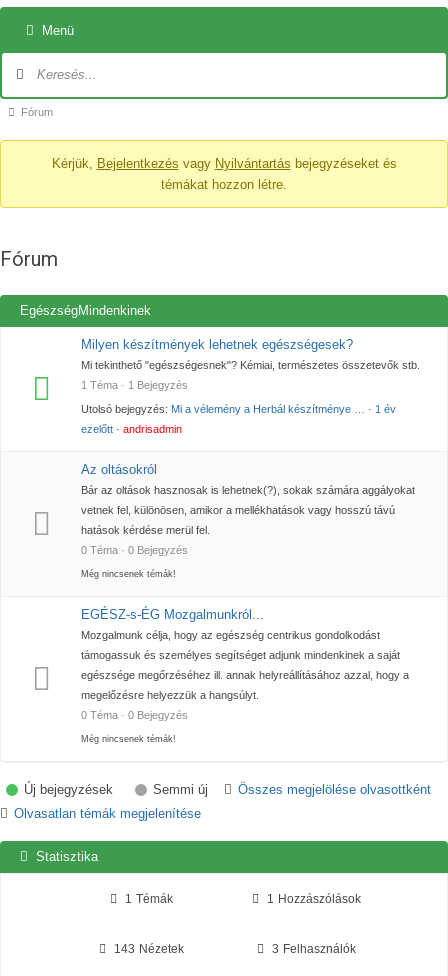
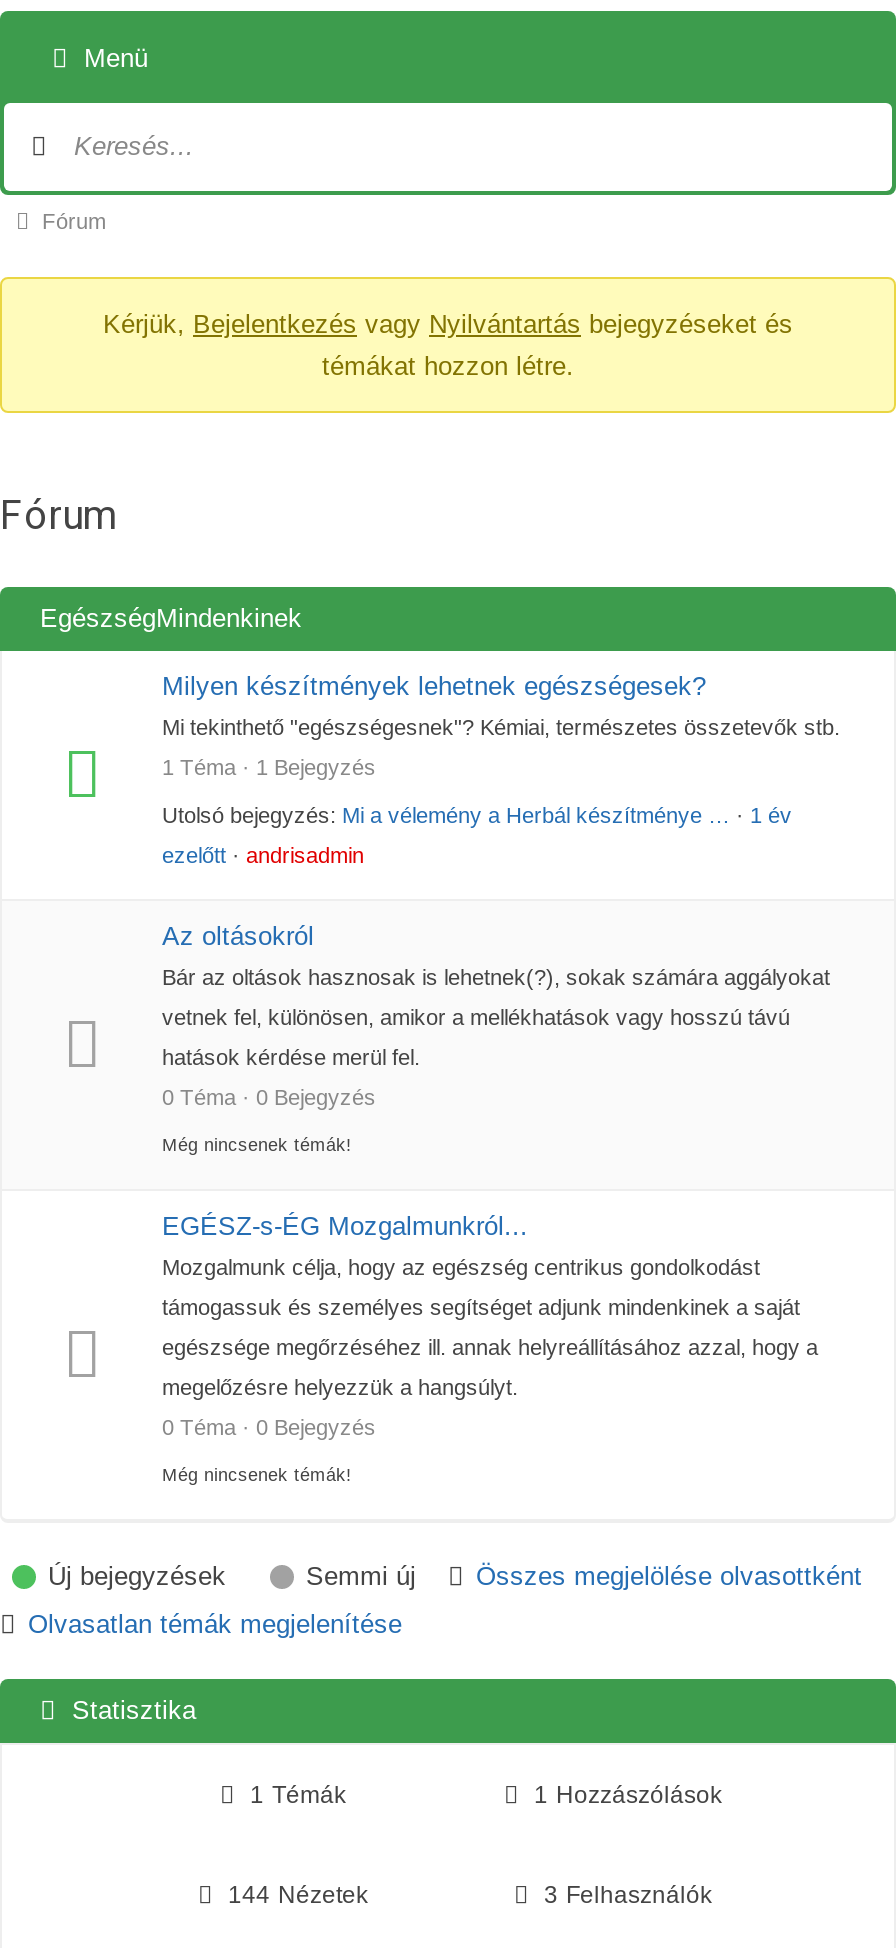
- 143 Nézetek
+ 144 Nézetek
